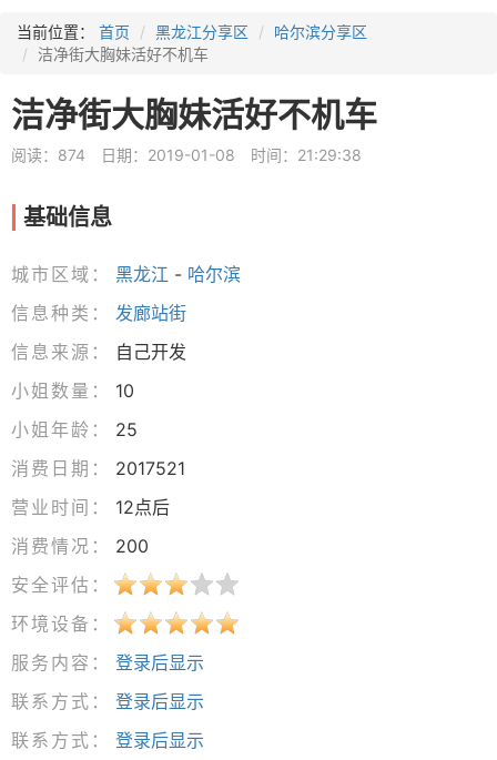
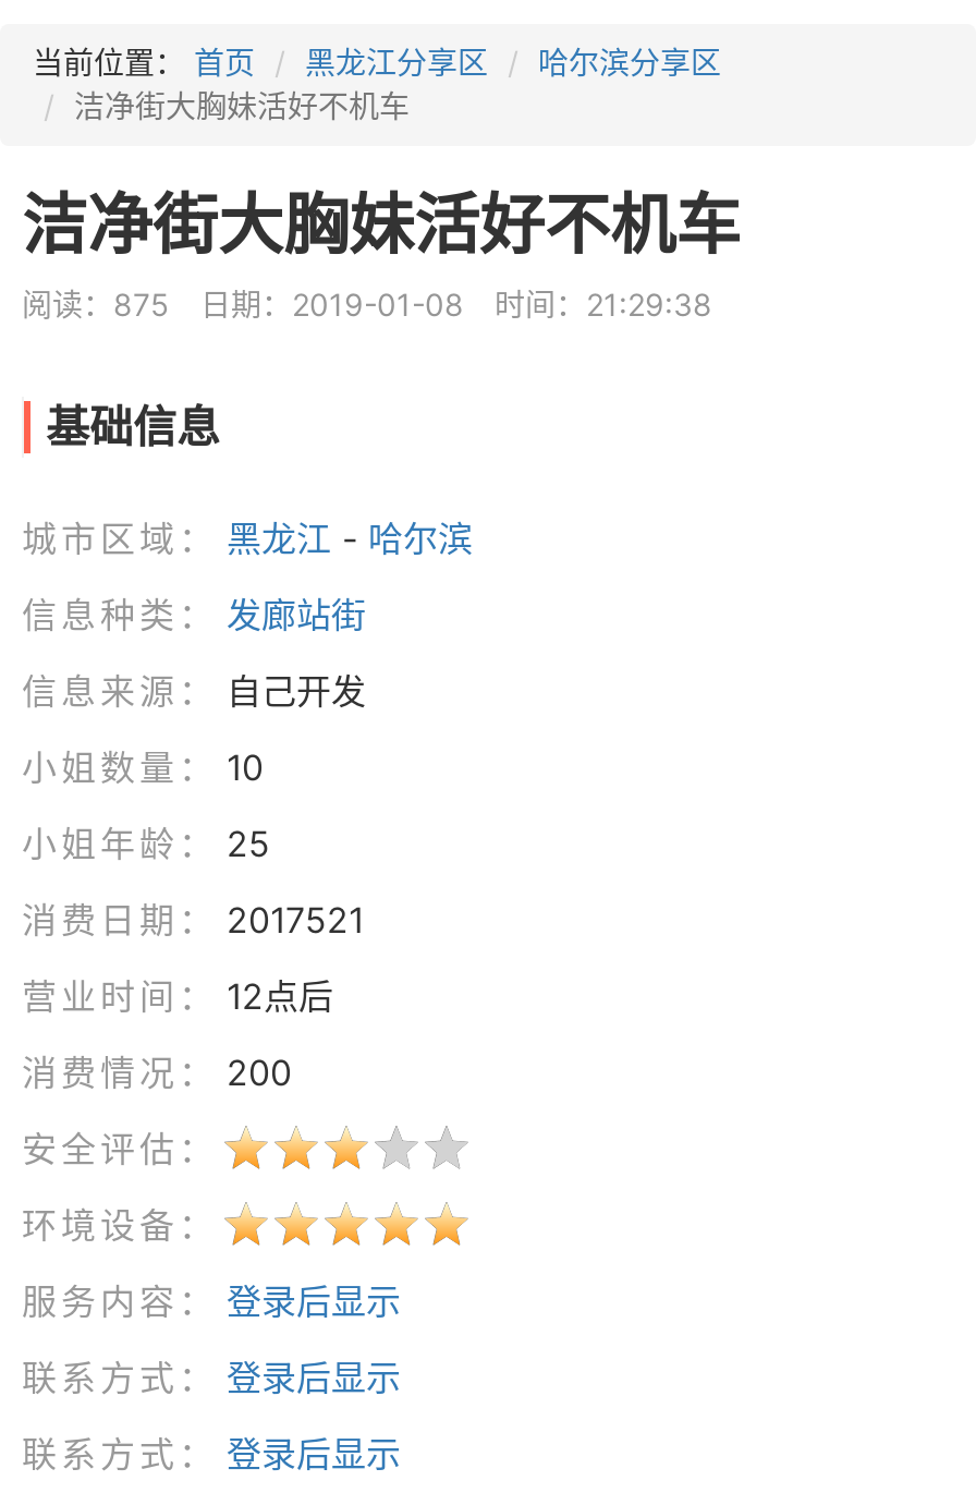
- 阅读：874 日期：2019-01-08 时间：21:29:38
+ 阅读：875 日期：2019-01-08 时间：21:29:38
